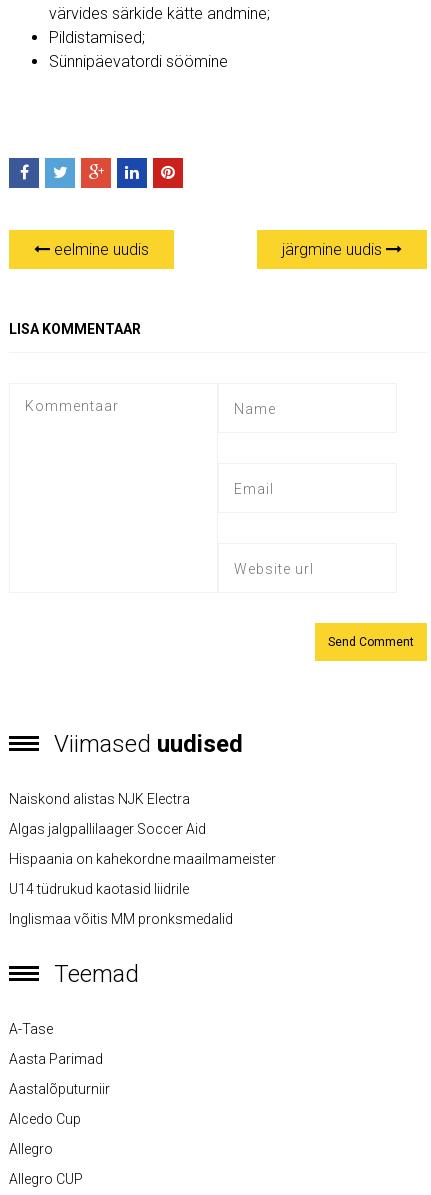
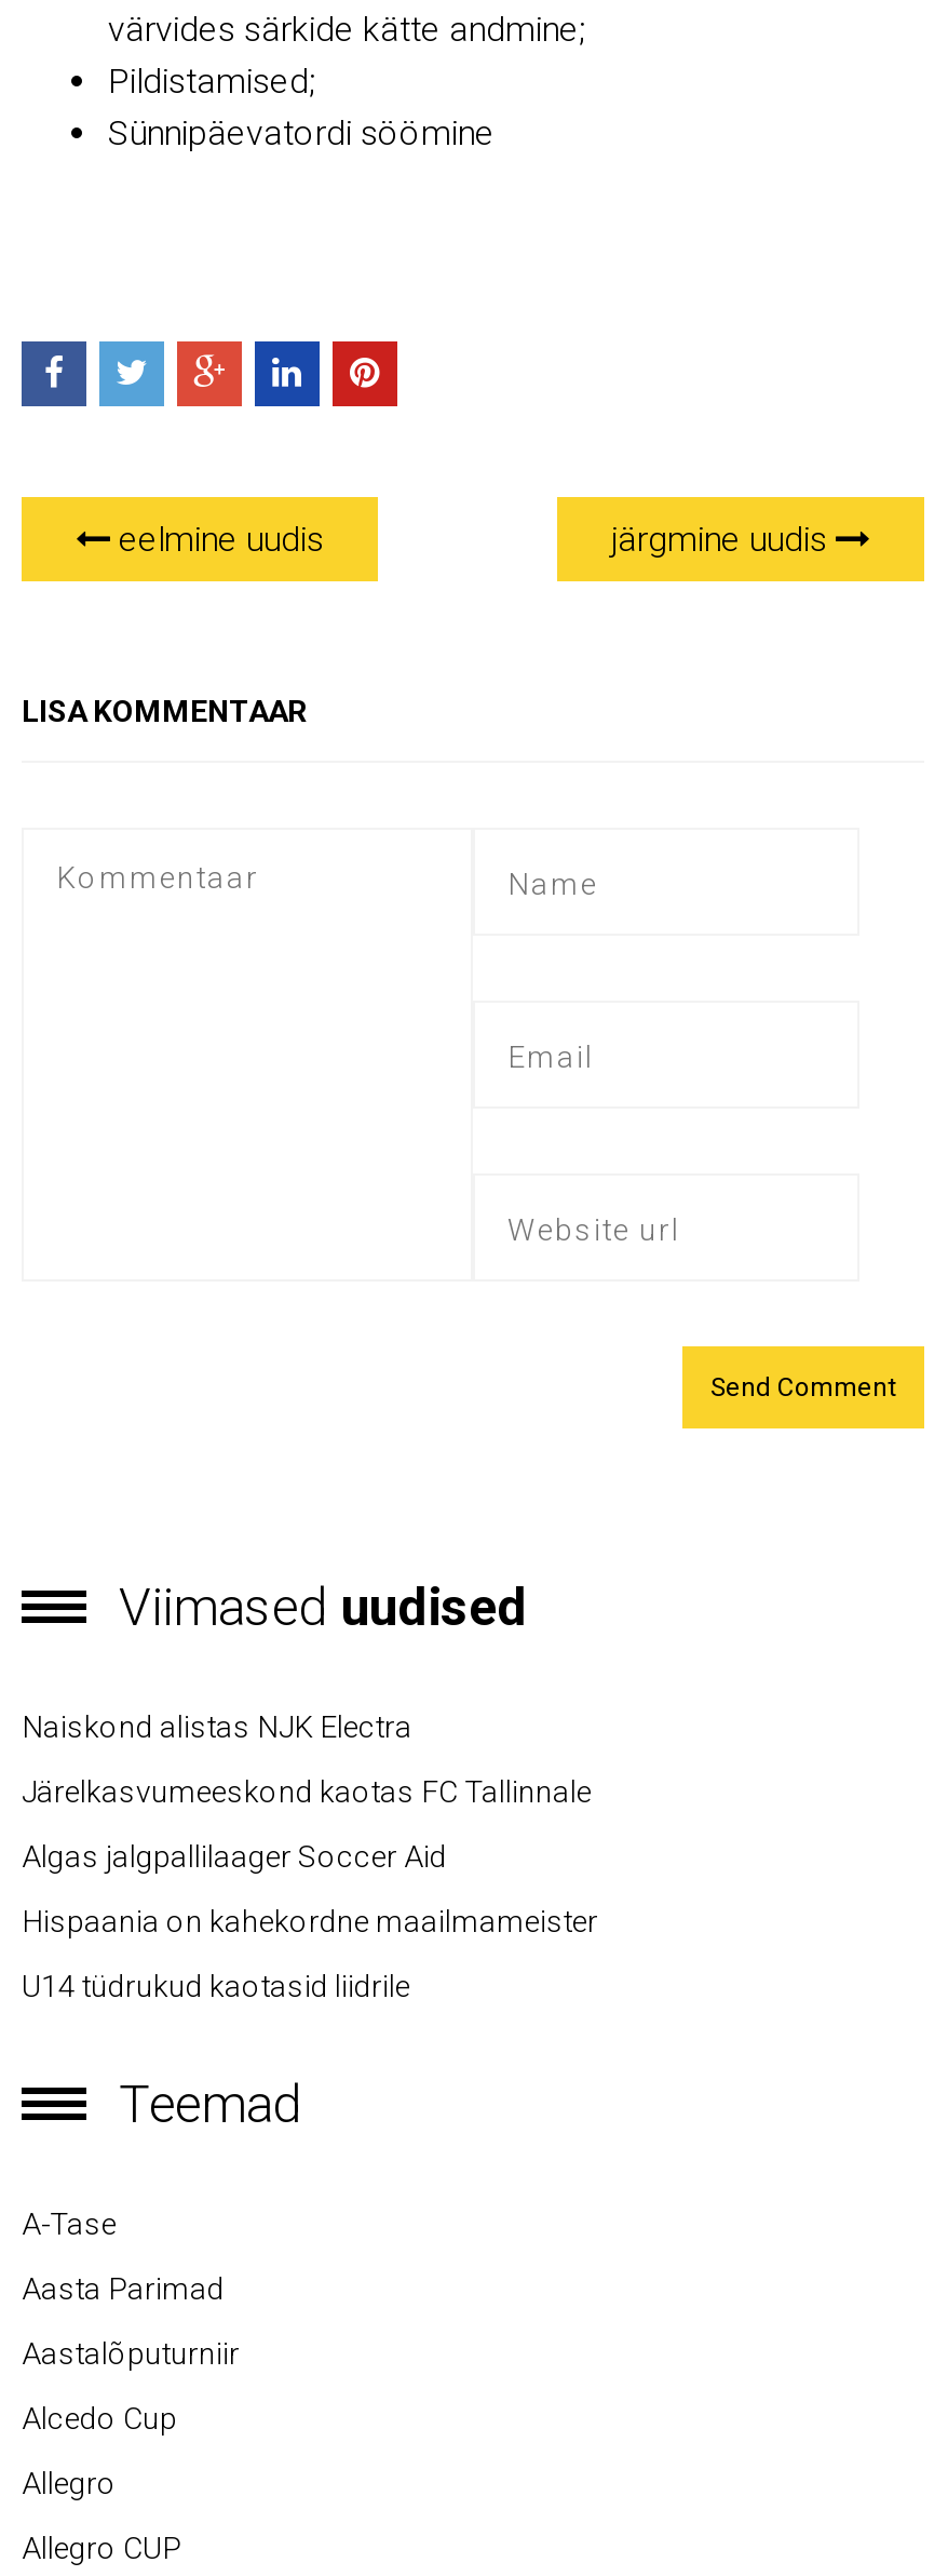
+ Järelkasvumeeskond kaotas FC Tallinnale

moved down: Algas jalgpallilaager Soccer Aid | Hispaania on kahekordne maailmameister | U14 tüdrukud kaotasid liidrile

- Inglismaa võitis MM pronksmedalid
